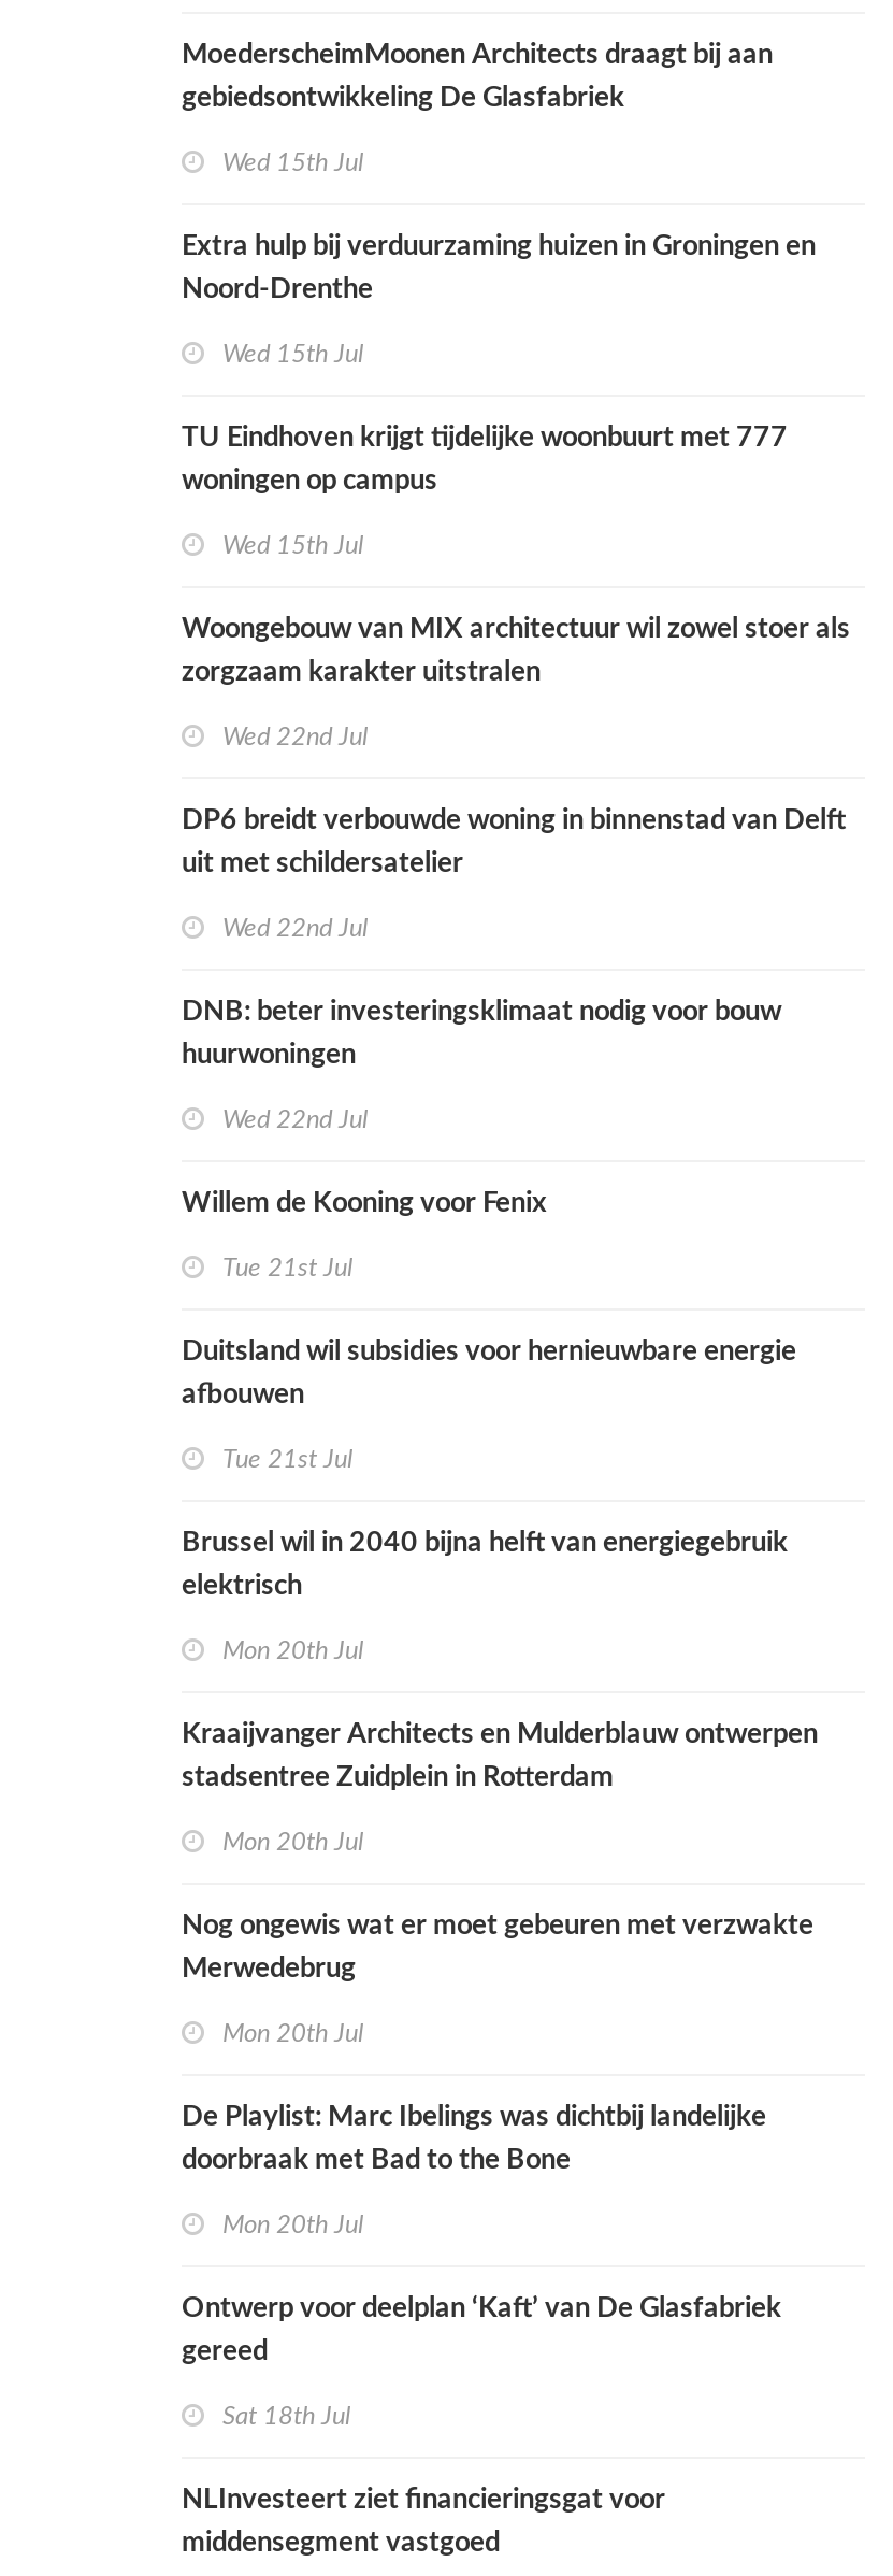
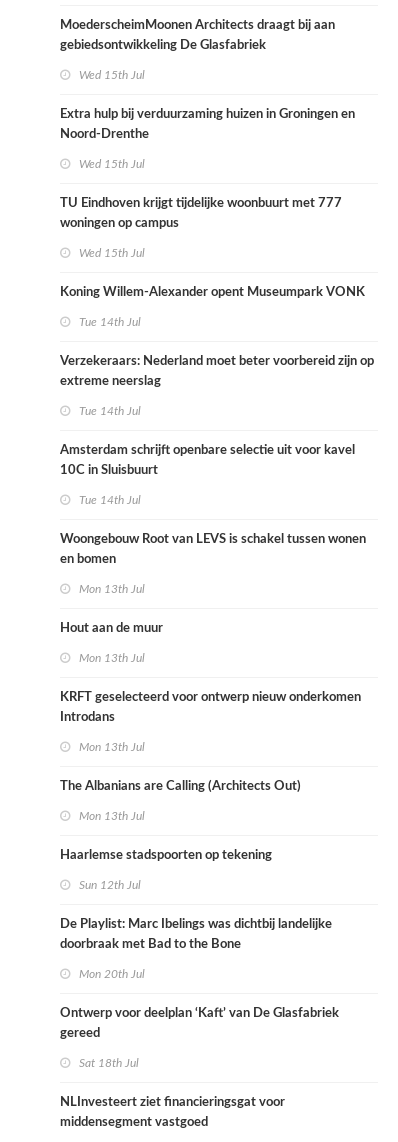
- Woongebouw van MIX architectuur wil zowel stoer als
- zorgzaam karakter uitstralen
- Wed 22nd Jul
- DP6 breidt verbouwde woning in binnenstad van Delft
- uit met schildersatelier
- Wed 22nd Jul
- DNB: beter investeringsklimaat nodig voor bouw
- huurwoningen
- Wed 22nd Jul
- Willem de Kooning voor Fenix
- Tue 21st Jul
- Duitsland wil subsidies voor hernieuwbare energie
- afbouwen
- Tue 21st Jul
- Brussel wil in 2040 bijna helft van energiegebruik
- elektrisch
- Mon 20th Jul
- Kraaijvanger Architects en Mulderblauw ontwerpen
- stadsentree Zuidplein in Rotterdam
- Mon 20th Jul
- Nog ongewis wat er moet gebeuren met verzwakte
- Merwedebrug
- Mon 20th Jul
+ Koning Willem-Alexander opent Museumpark VONK
+ Tue 14th Jul
+ Verzekeraars: Nederland moet beter voorbereid zijn op
+ extreme neerslag
+ Tue 14th Jul
+ Amsterdam schrijft openbare selectie uit voor kavel
+ 10C in Sluisbuurt
+ Tue 14th Jul
+ Woongebouw Root van LEVS is schakel tussen wonen
+ en bomen
+ Mon 13th Jul
+ Hout aan de muur
+ Mon 13th Jul
+ KRFT geselecteerd voor ontwerp nieuw onderkomen
+ Introdans
+ Mon 13th Jul
+ The Albanians are Calling (Architects Out)
+ Mon 13th Jul
+ Haarlemse stadspoorten op tekening
+ Sun 12th Jul
